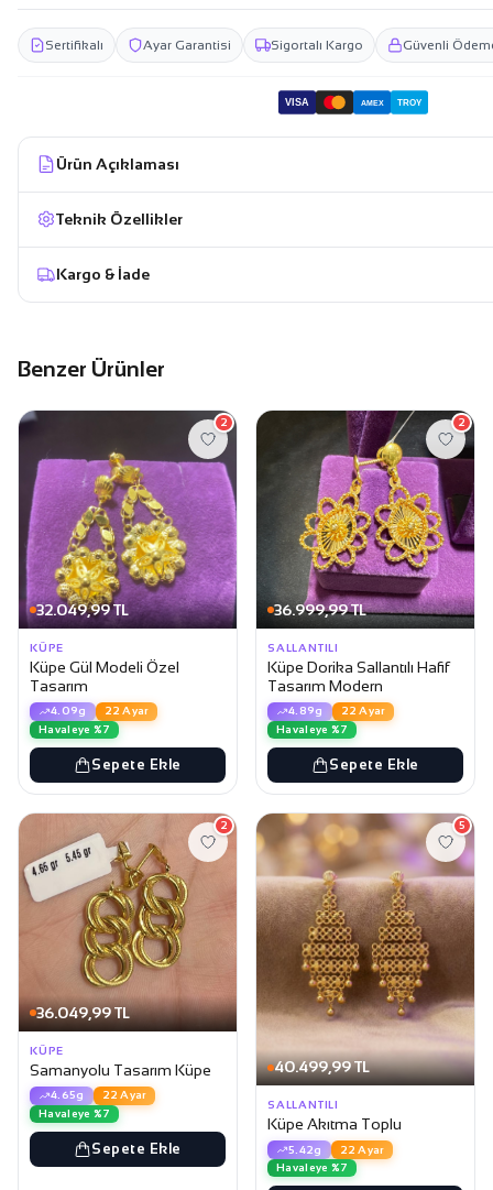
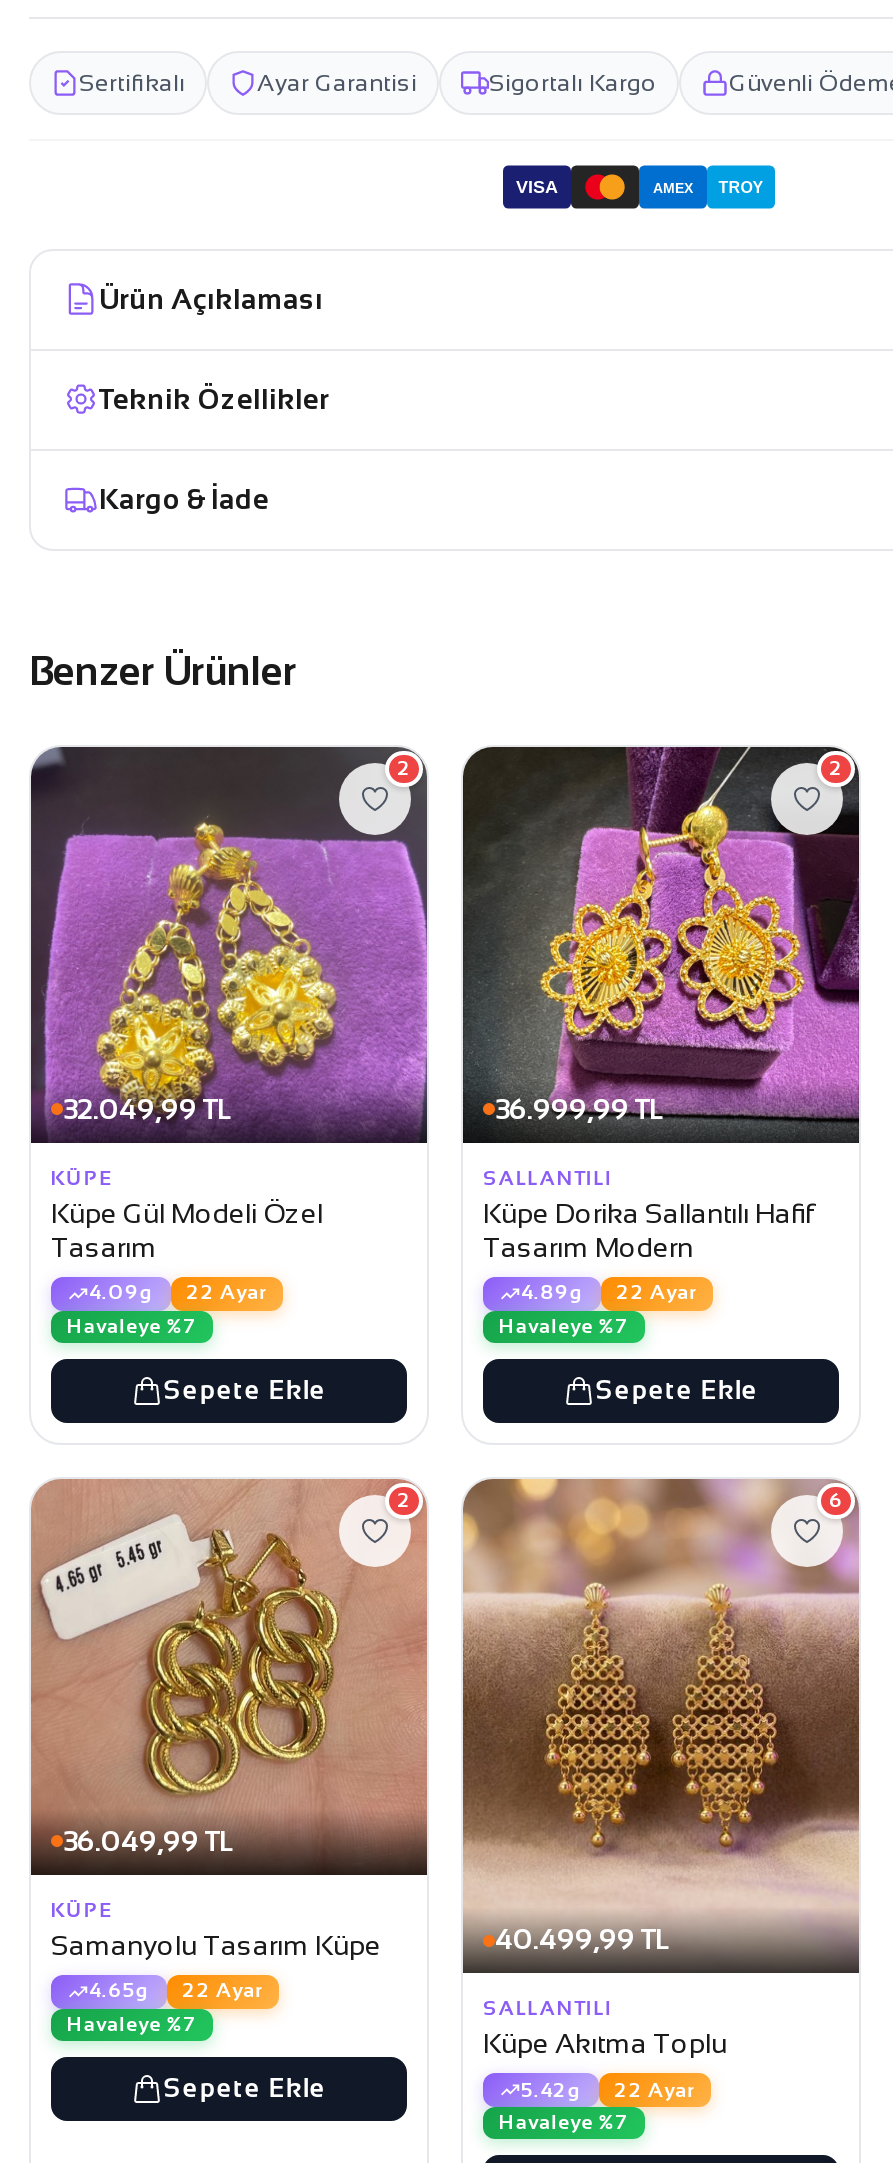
- 5
+ 6
